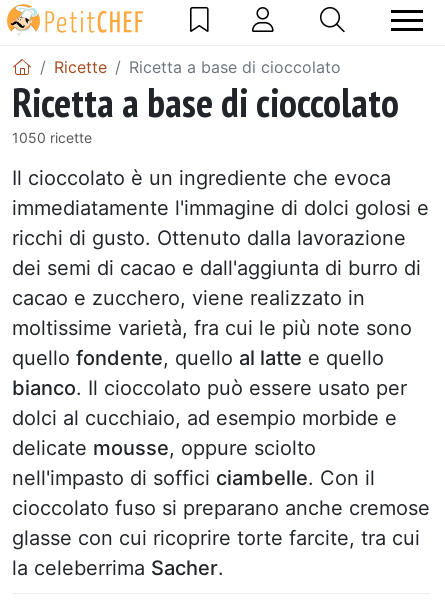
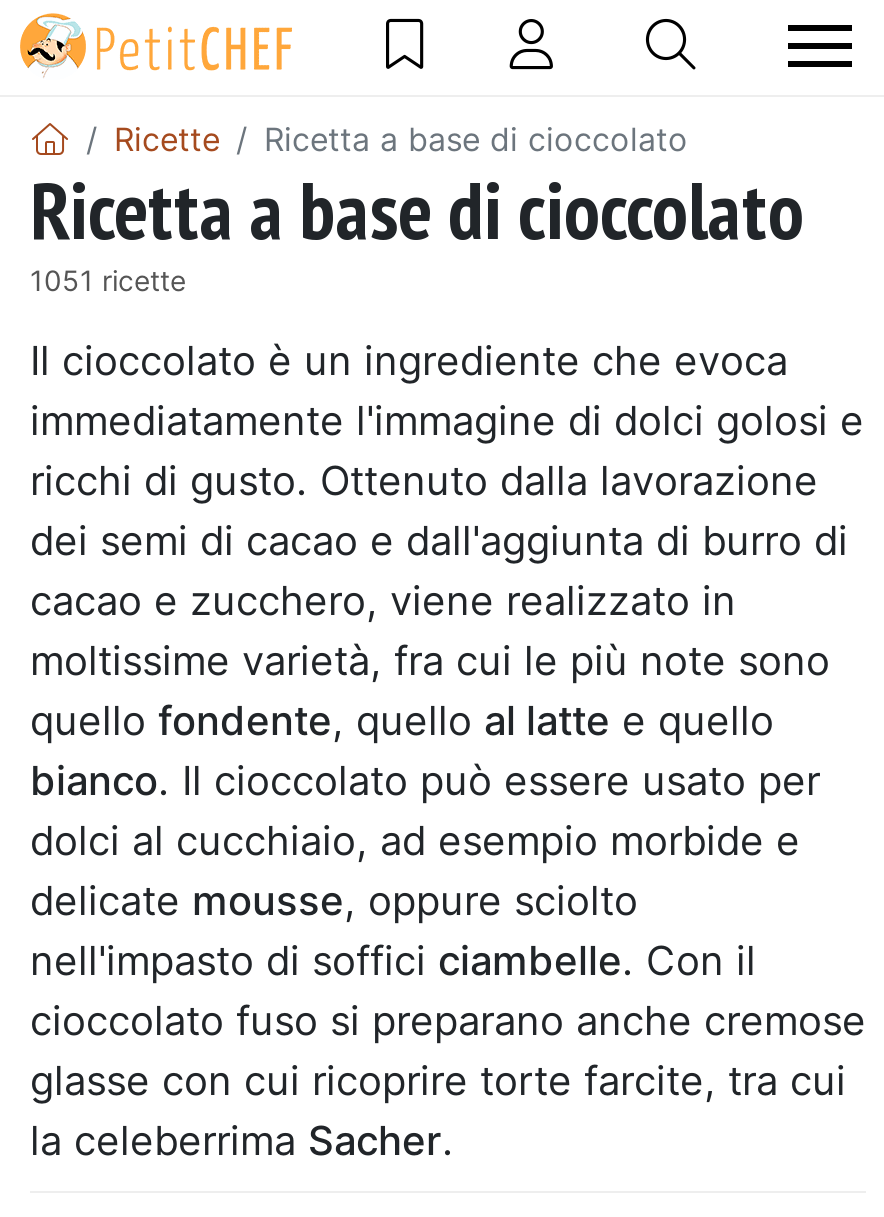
- 1050 ricette
+ 1051 ricette
